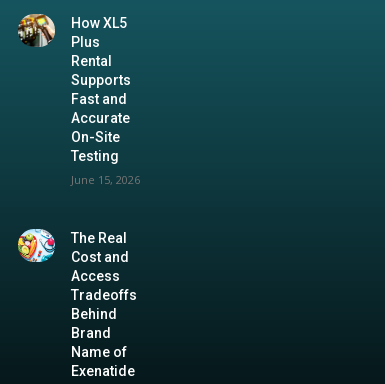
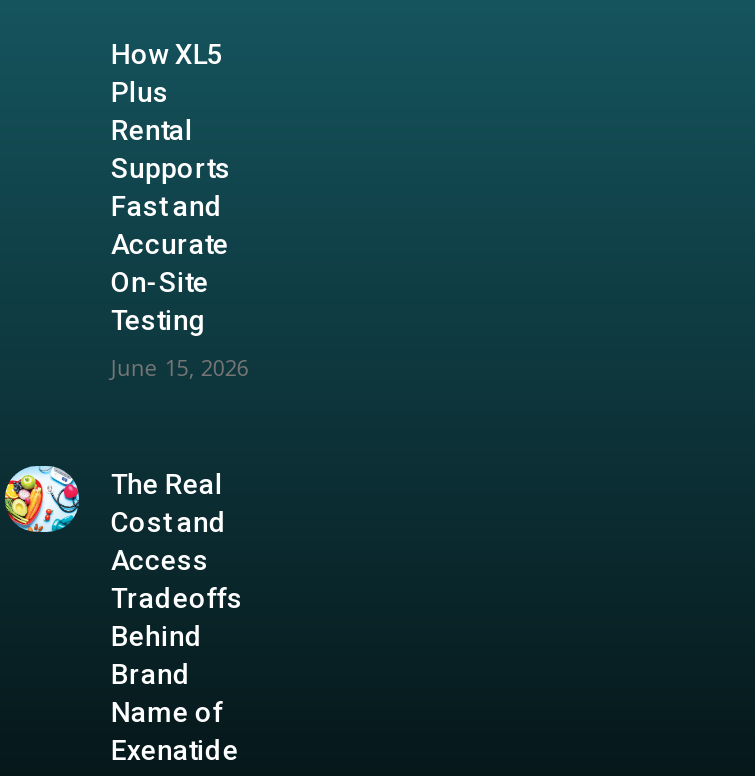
- [image]
